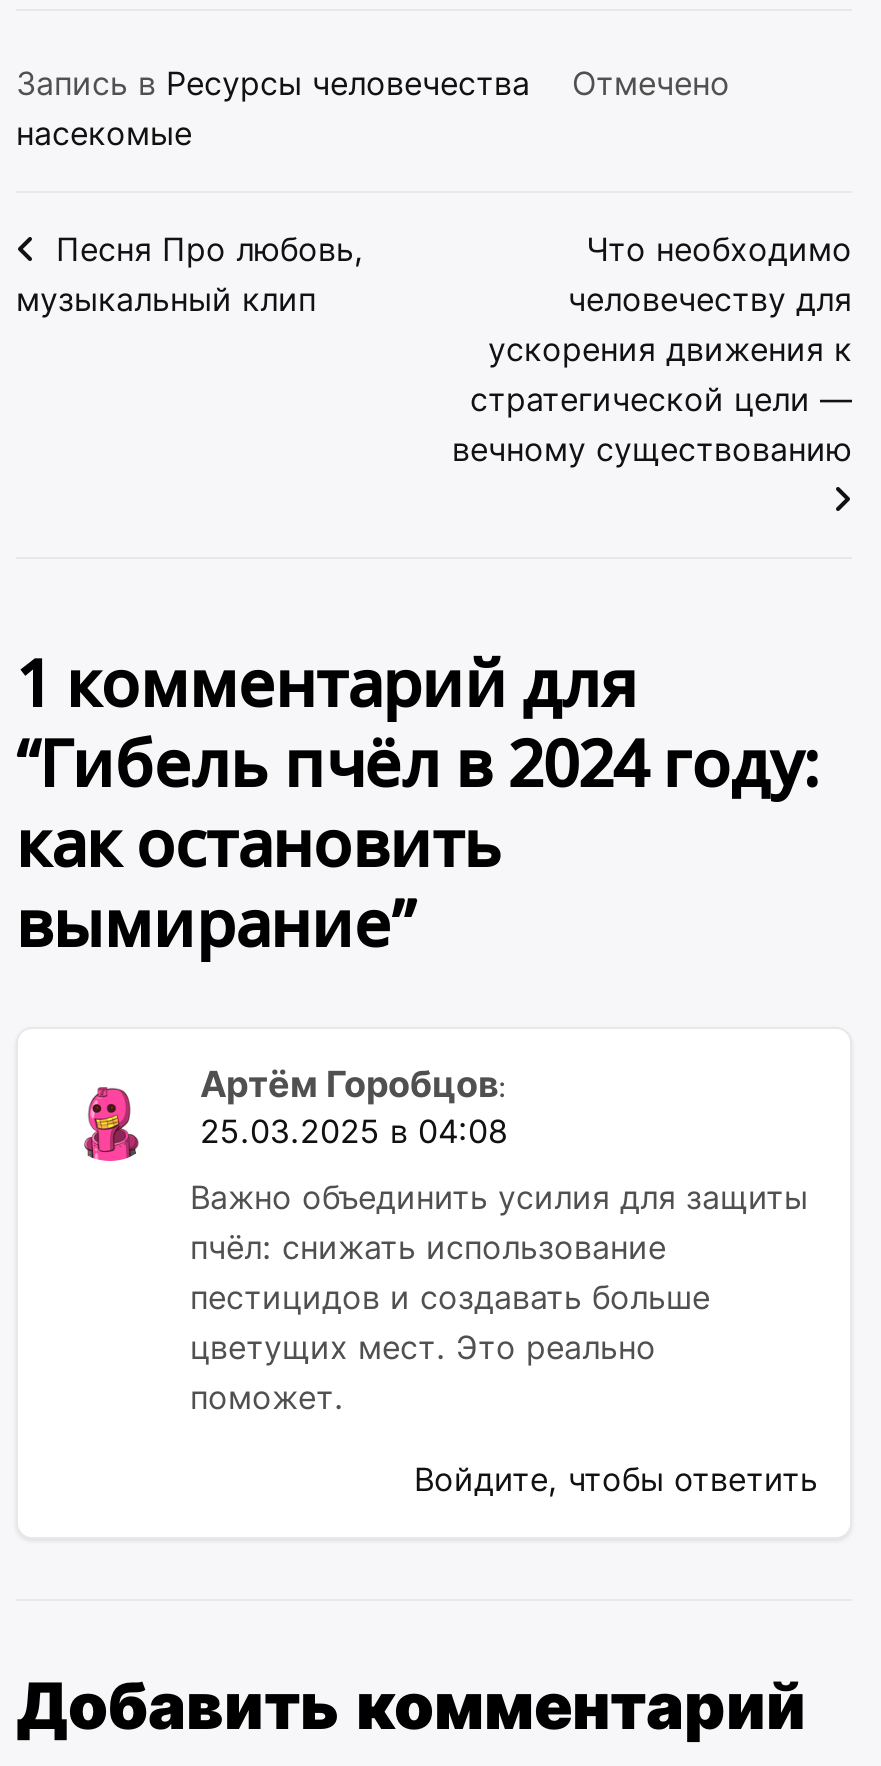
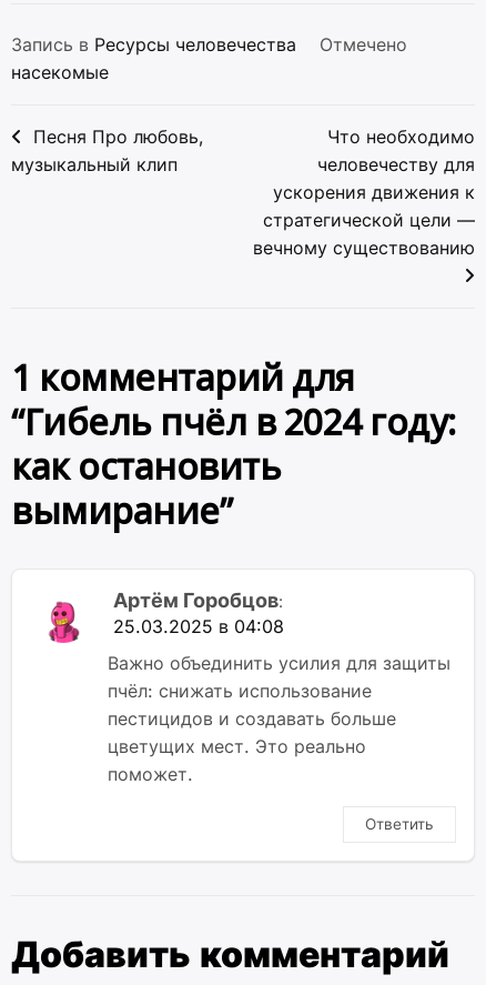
- Войдите, чтобы ответить
+ Ответить
